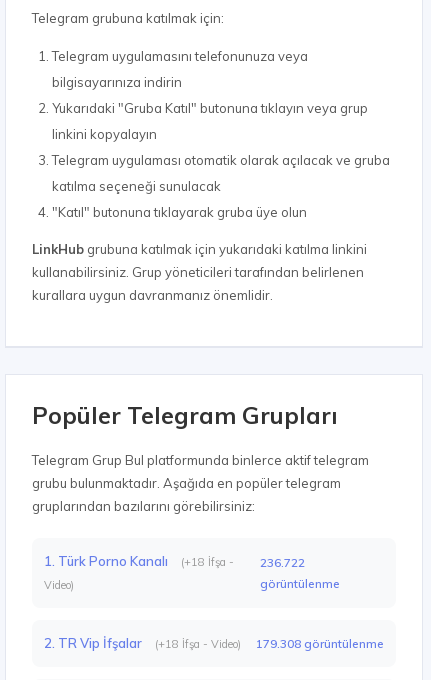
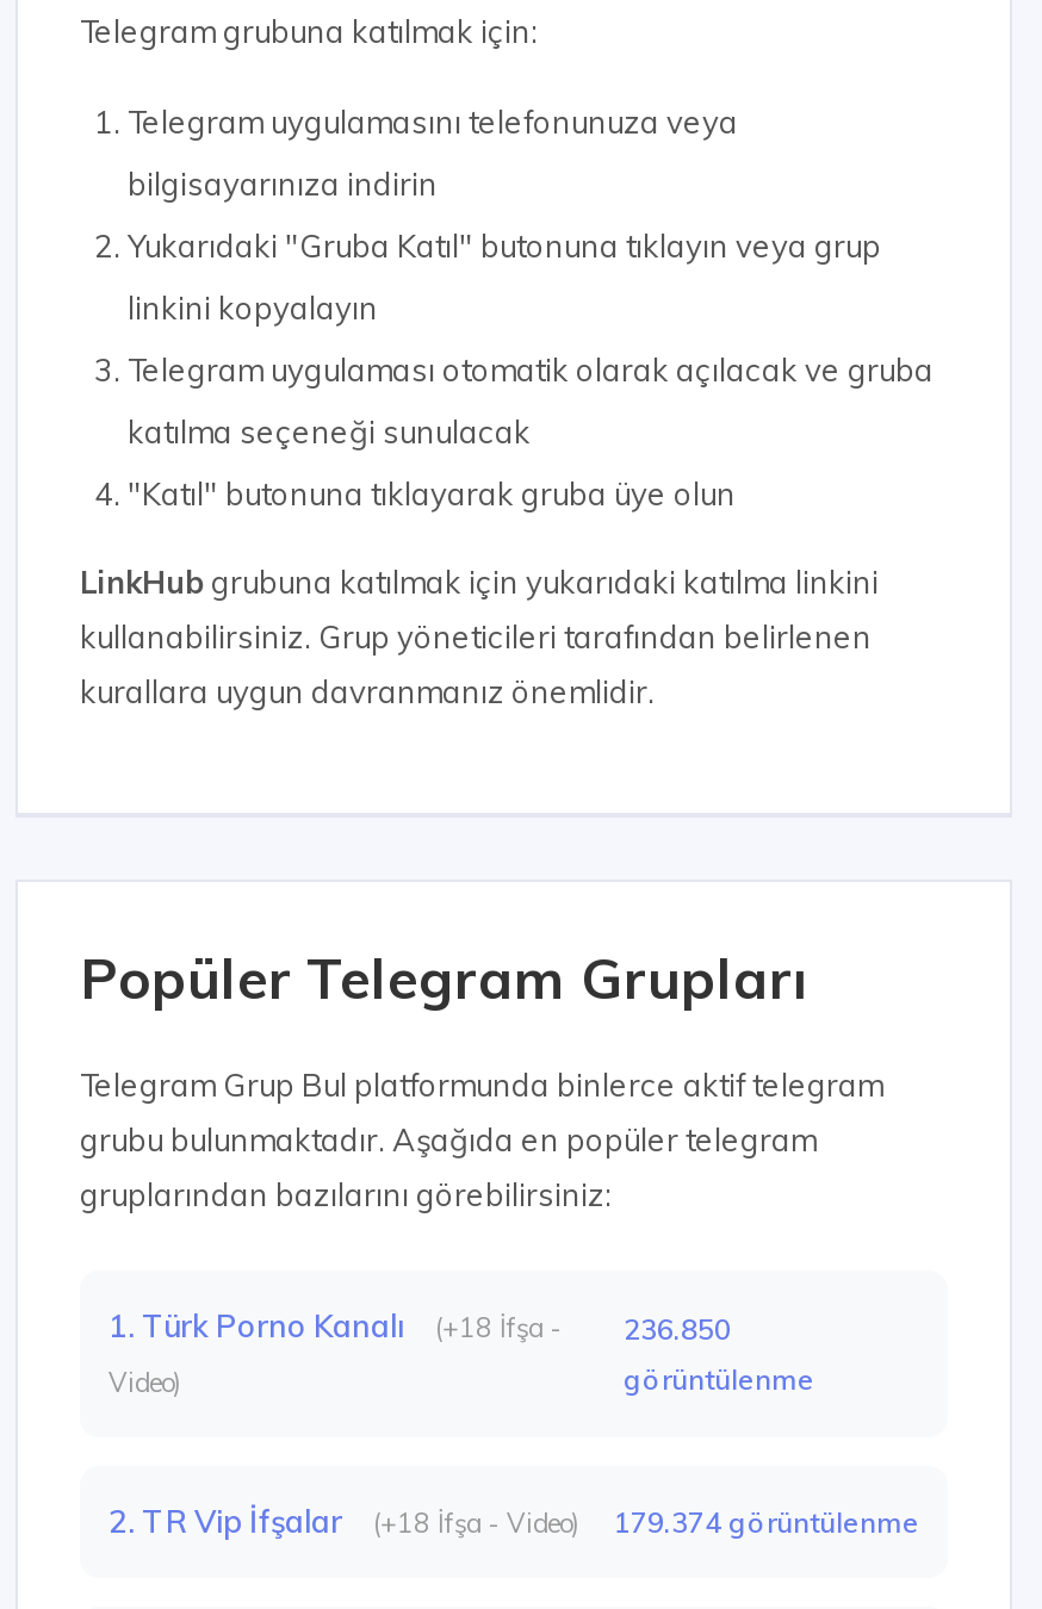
- 1. Türk Porno Kanalı (+18 İfşa - 236.722
+ 1. Türk Porno Kanalı (+18 İfşa - 236.850

- 179.308 görüntülenme
+ 179.374 görüntülenme
